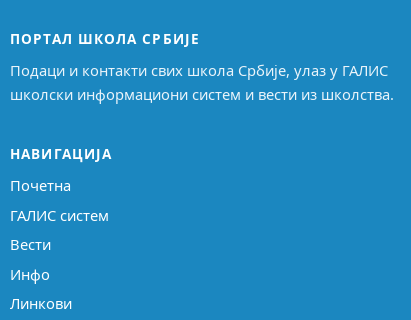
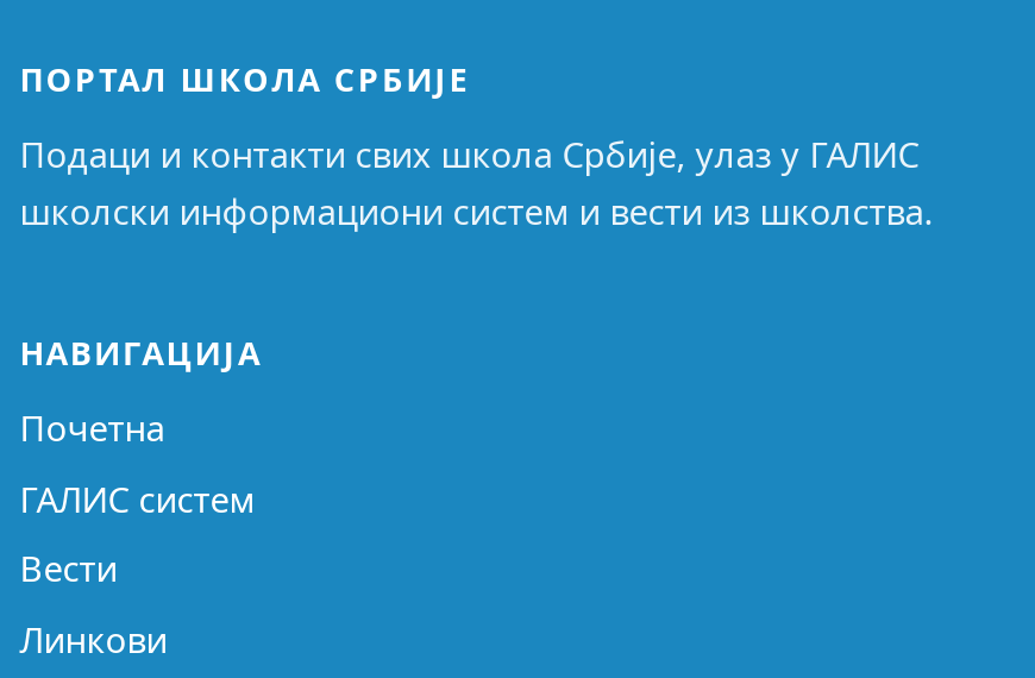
- Инфо
